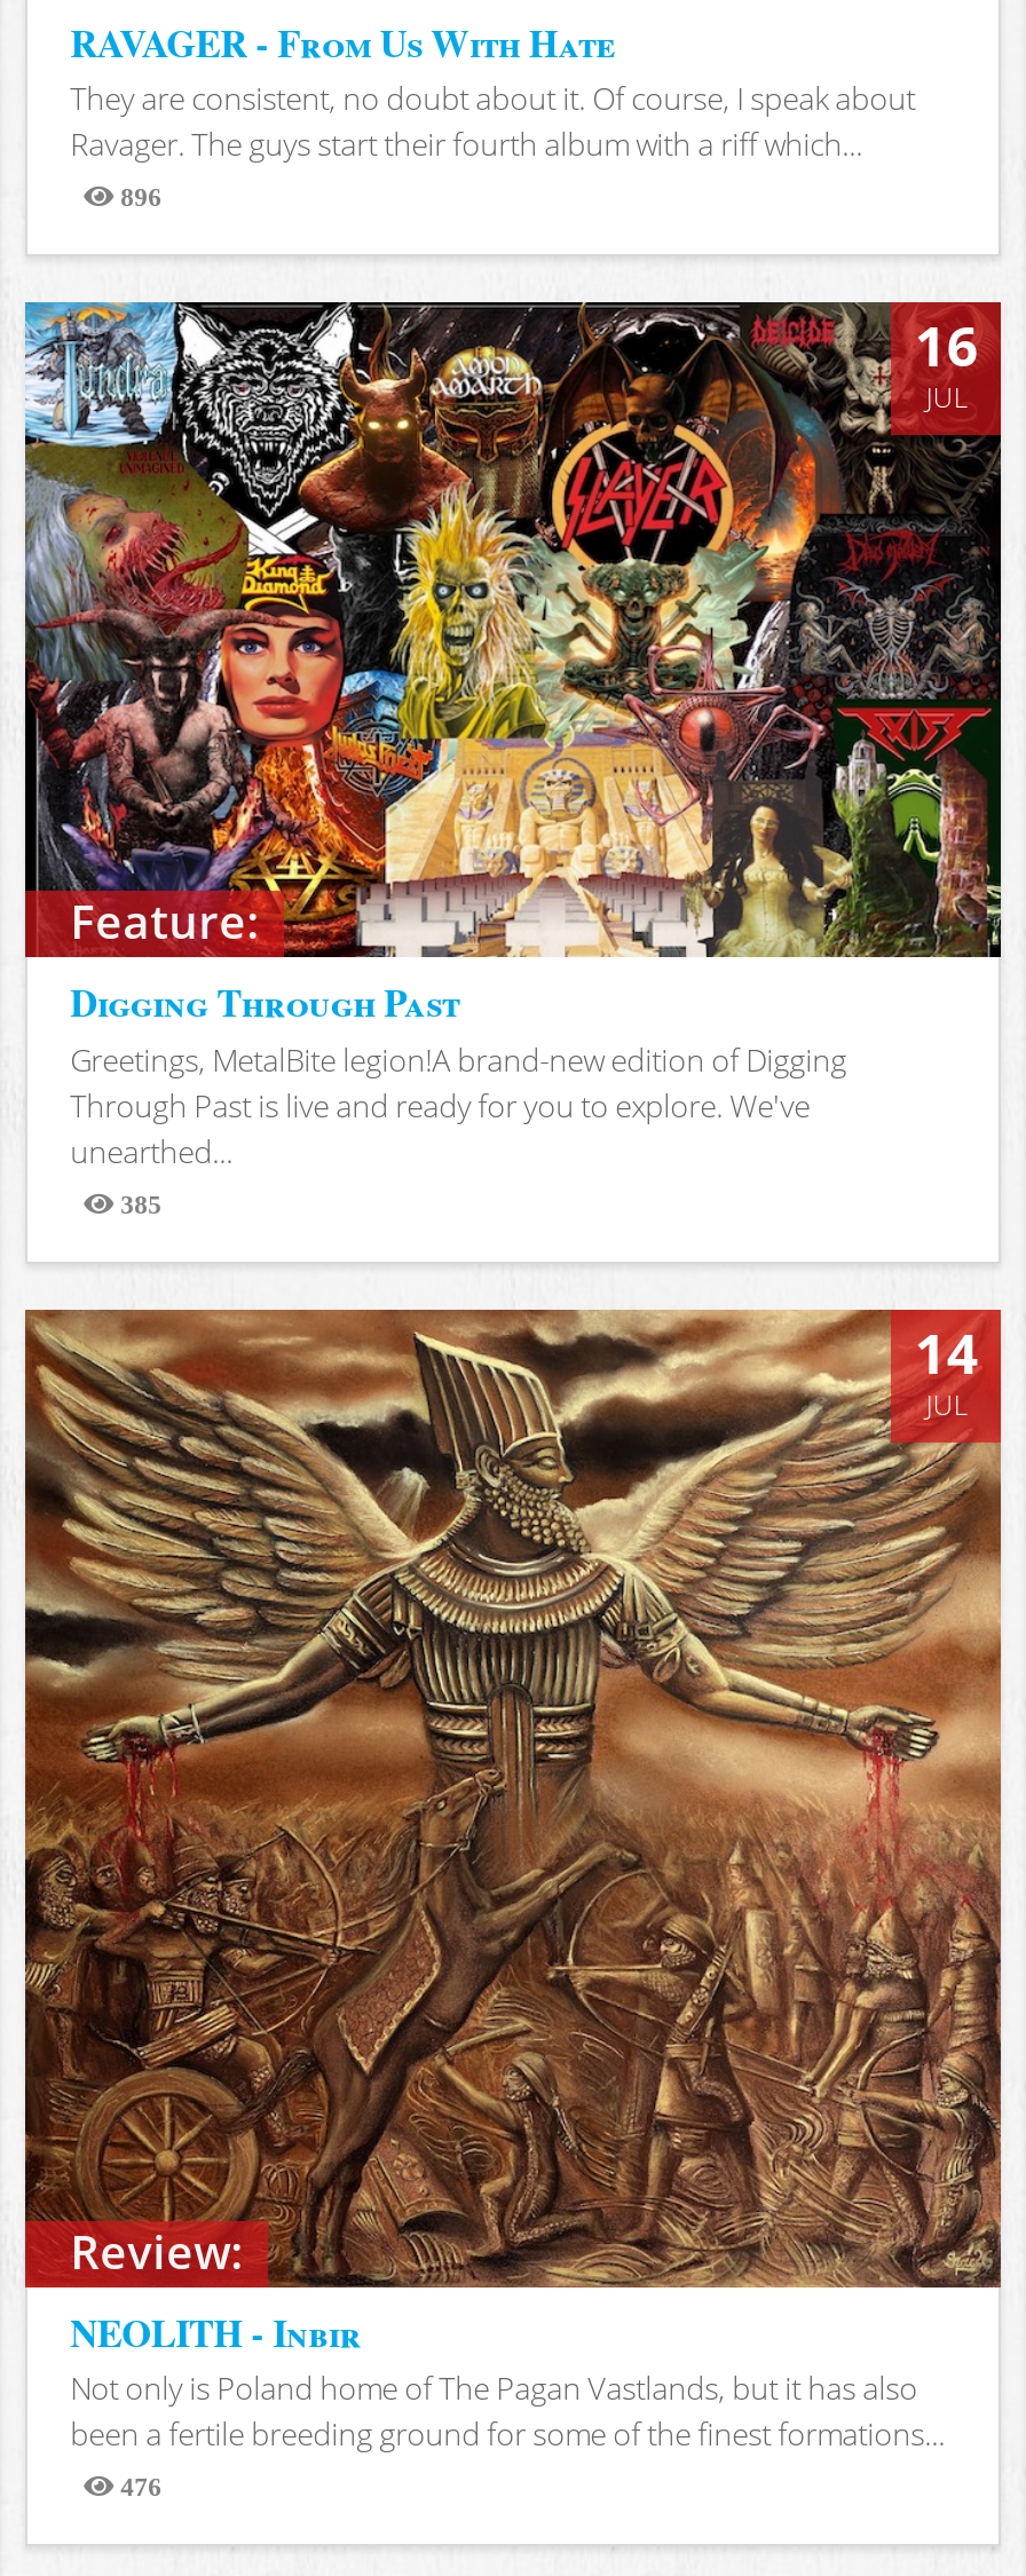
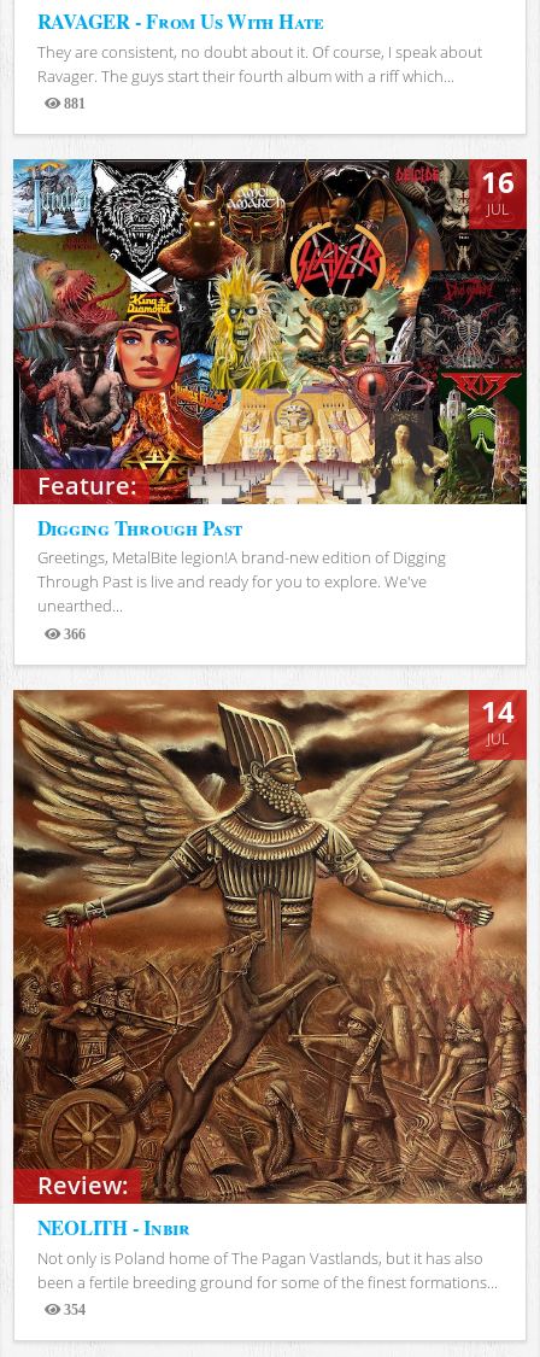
- 896
+ 881

- 385
+ 366

- 476
+ 354
